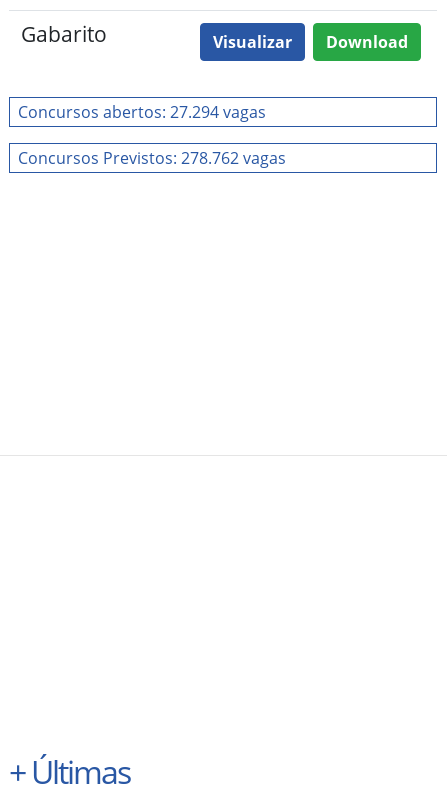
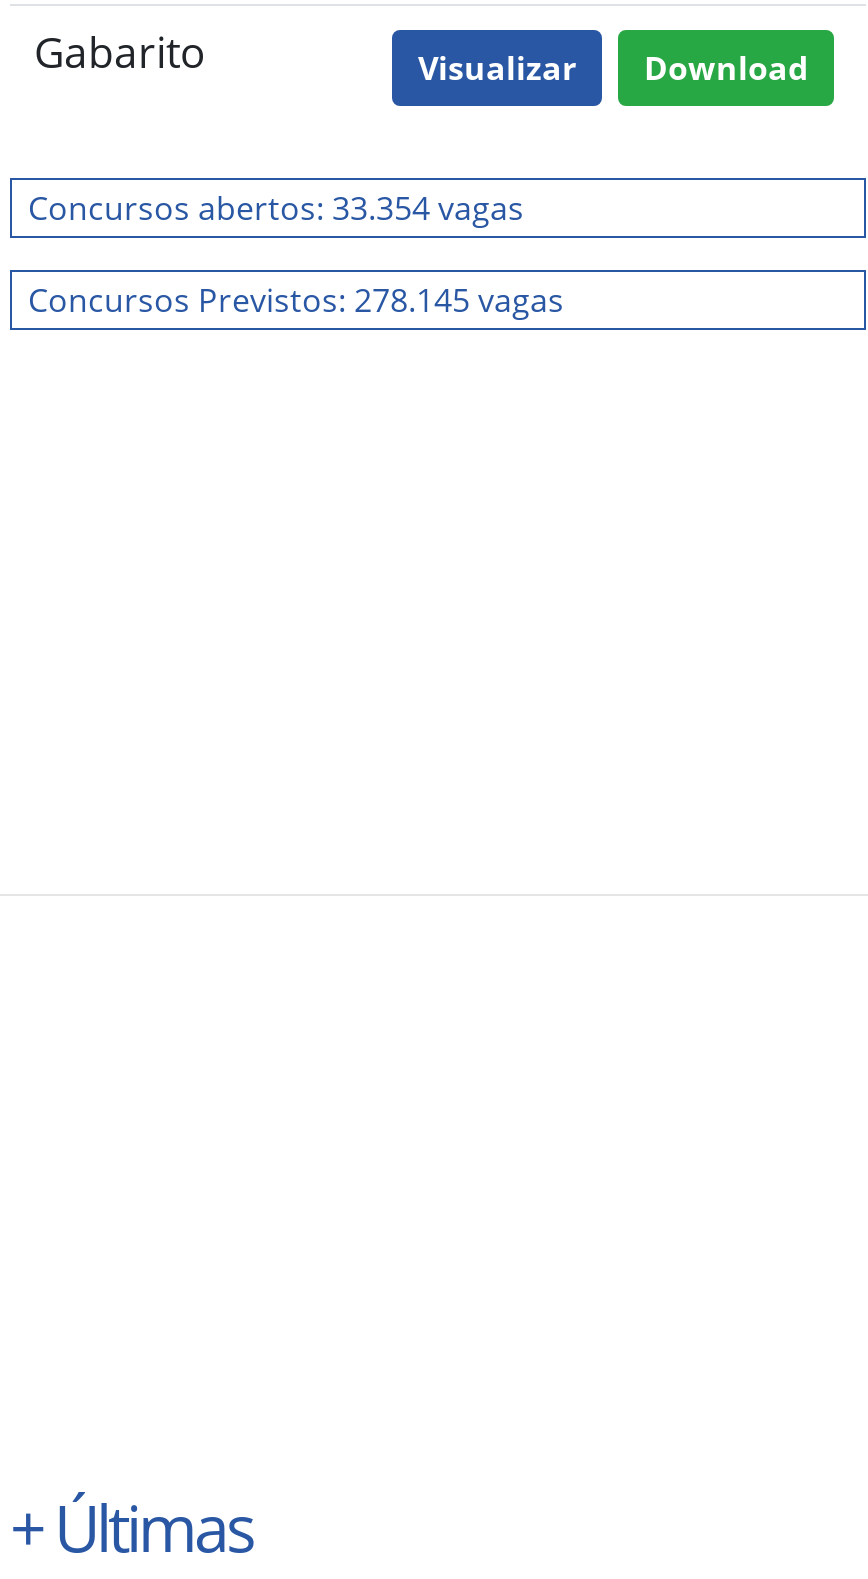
- Concursos abertos: 27.294 vagas
+ Concursos abertos: 33.354 vagas

- Concursos Previstos: 278.762 vagas
+ Concursos Previstos: 278.145 vagas
